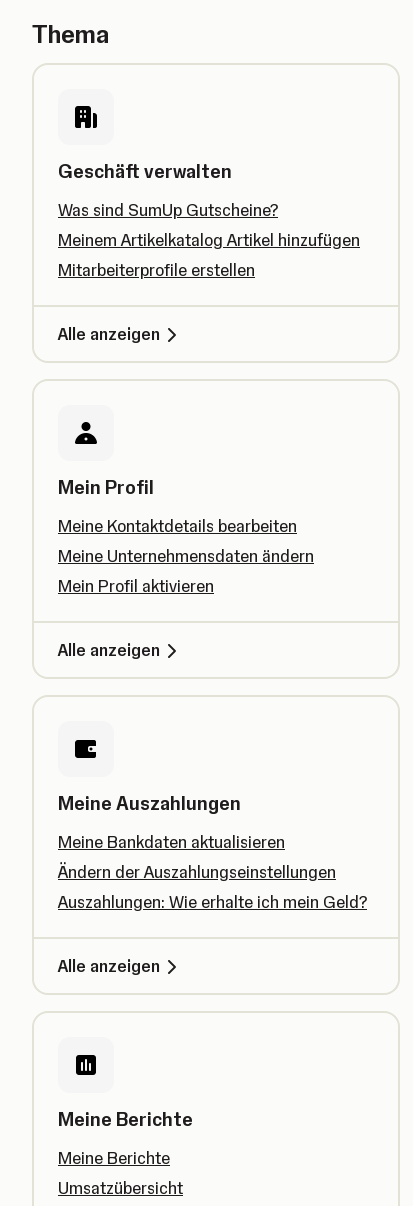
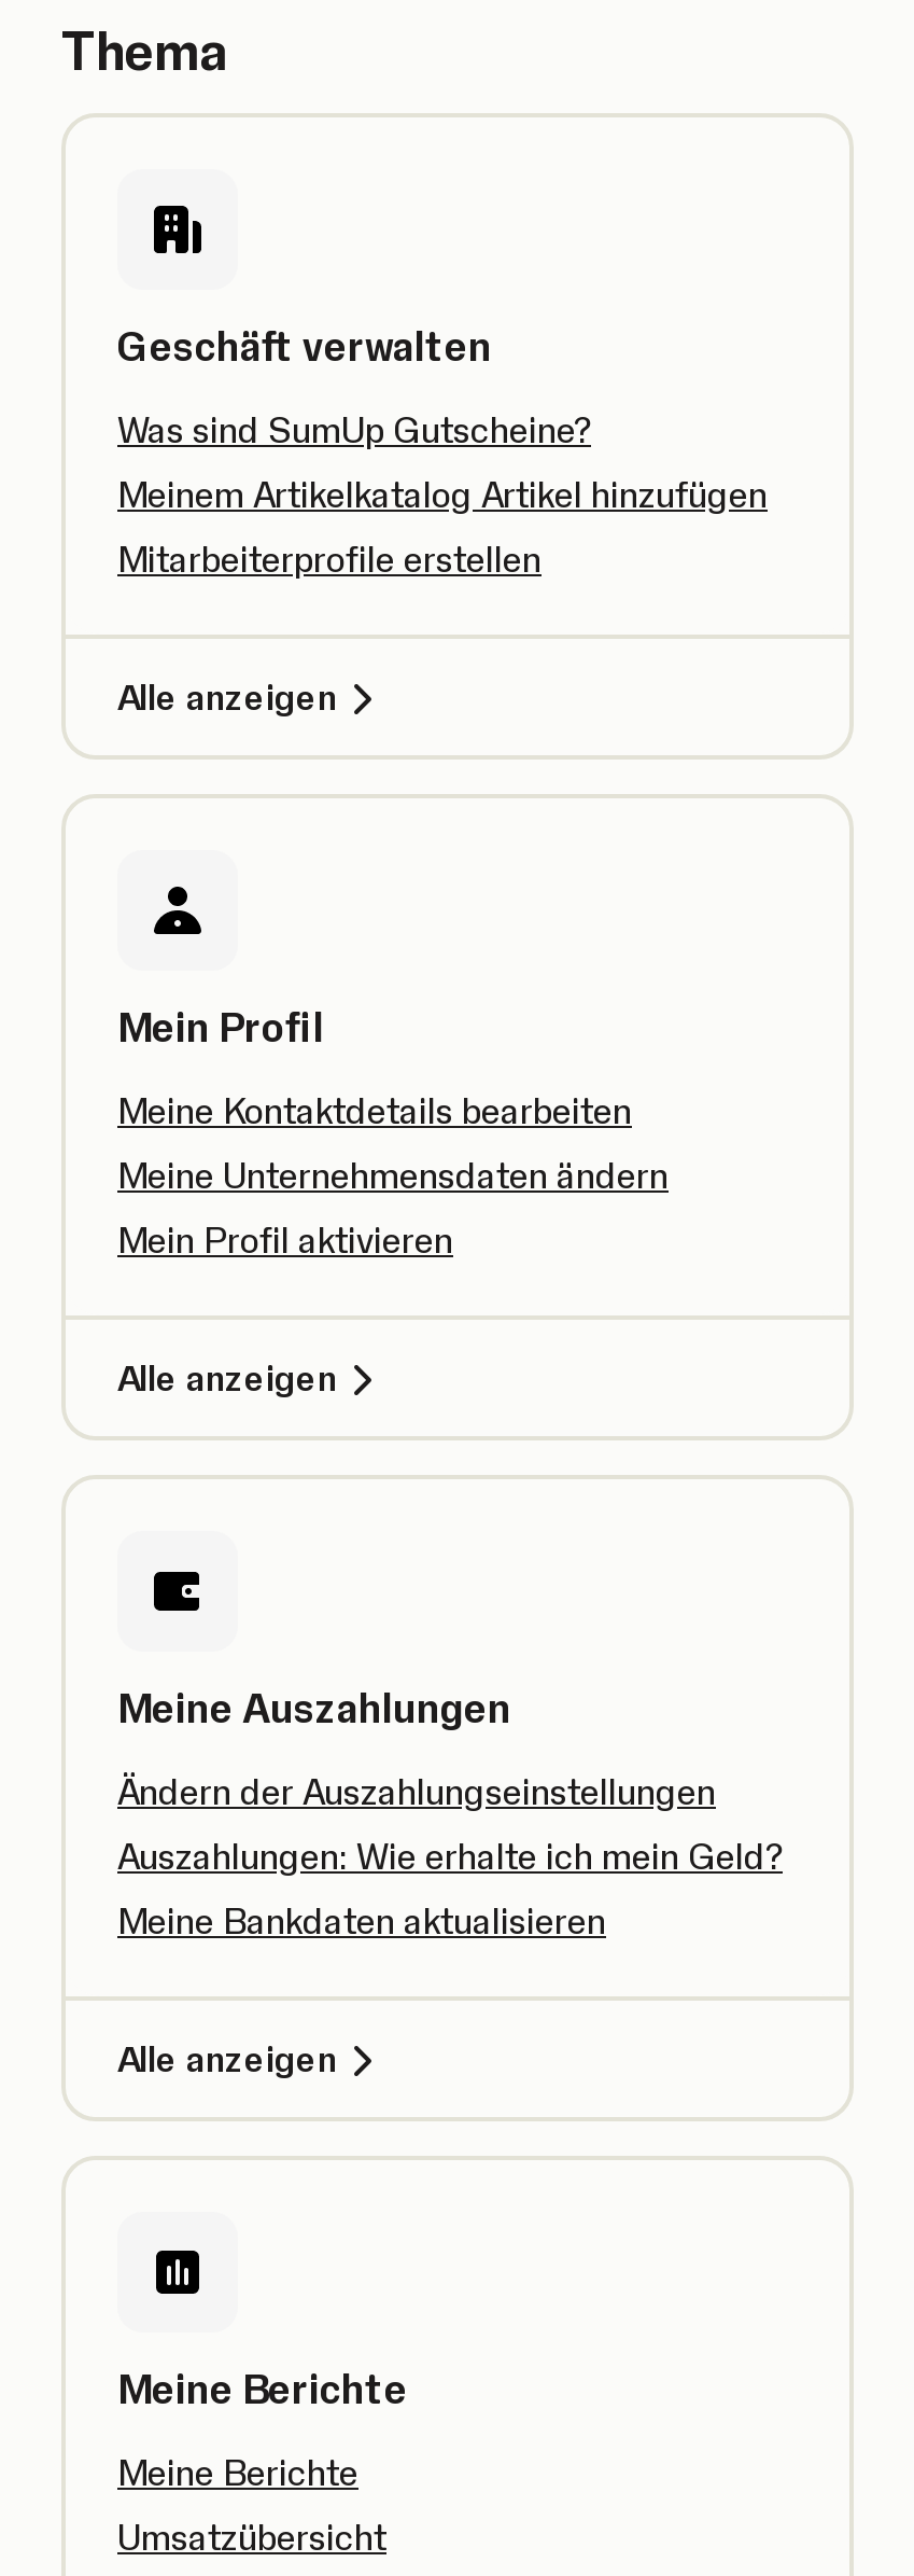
moved down: Meine Bankdaten aktualisieren

moved up: Ändern der Auszahlungseinstellungen | Auszahlungen: Wie erhalte ich mein Geld?
